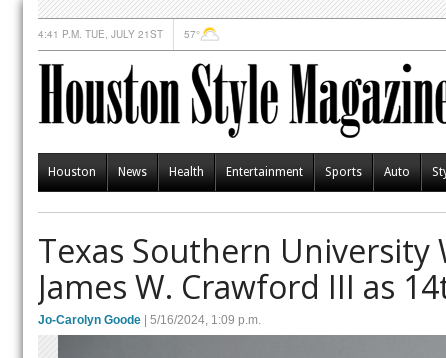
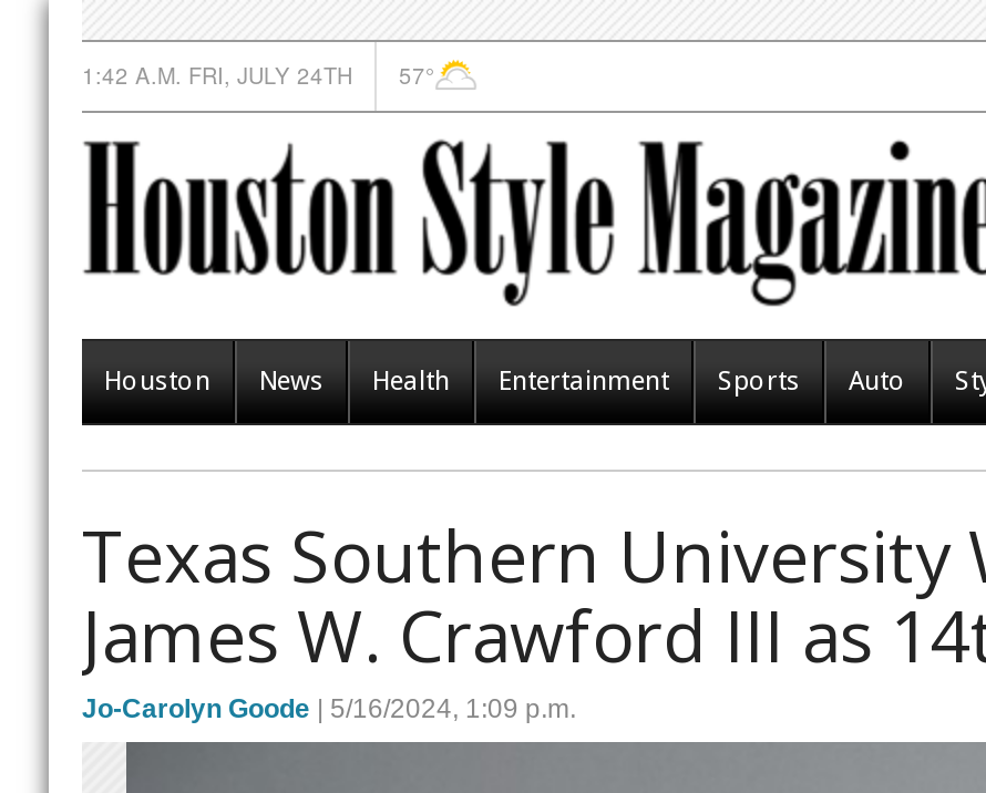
- 4:41 P.M. TUE, JULY 21ST 57°
+ 1:42 A.M. FRI, JULY 24TH 57°
